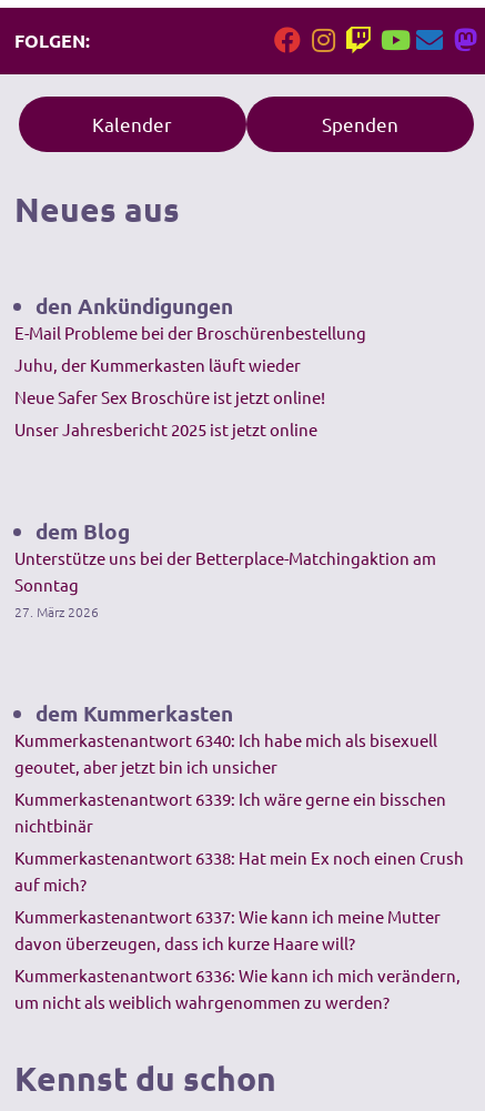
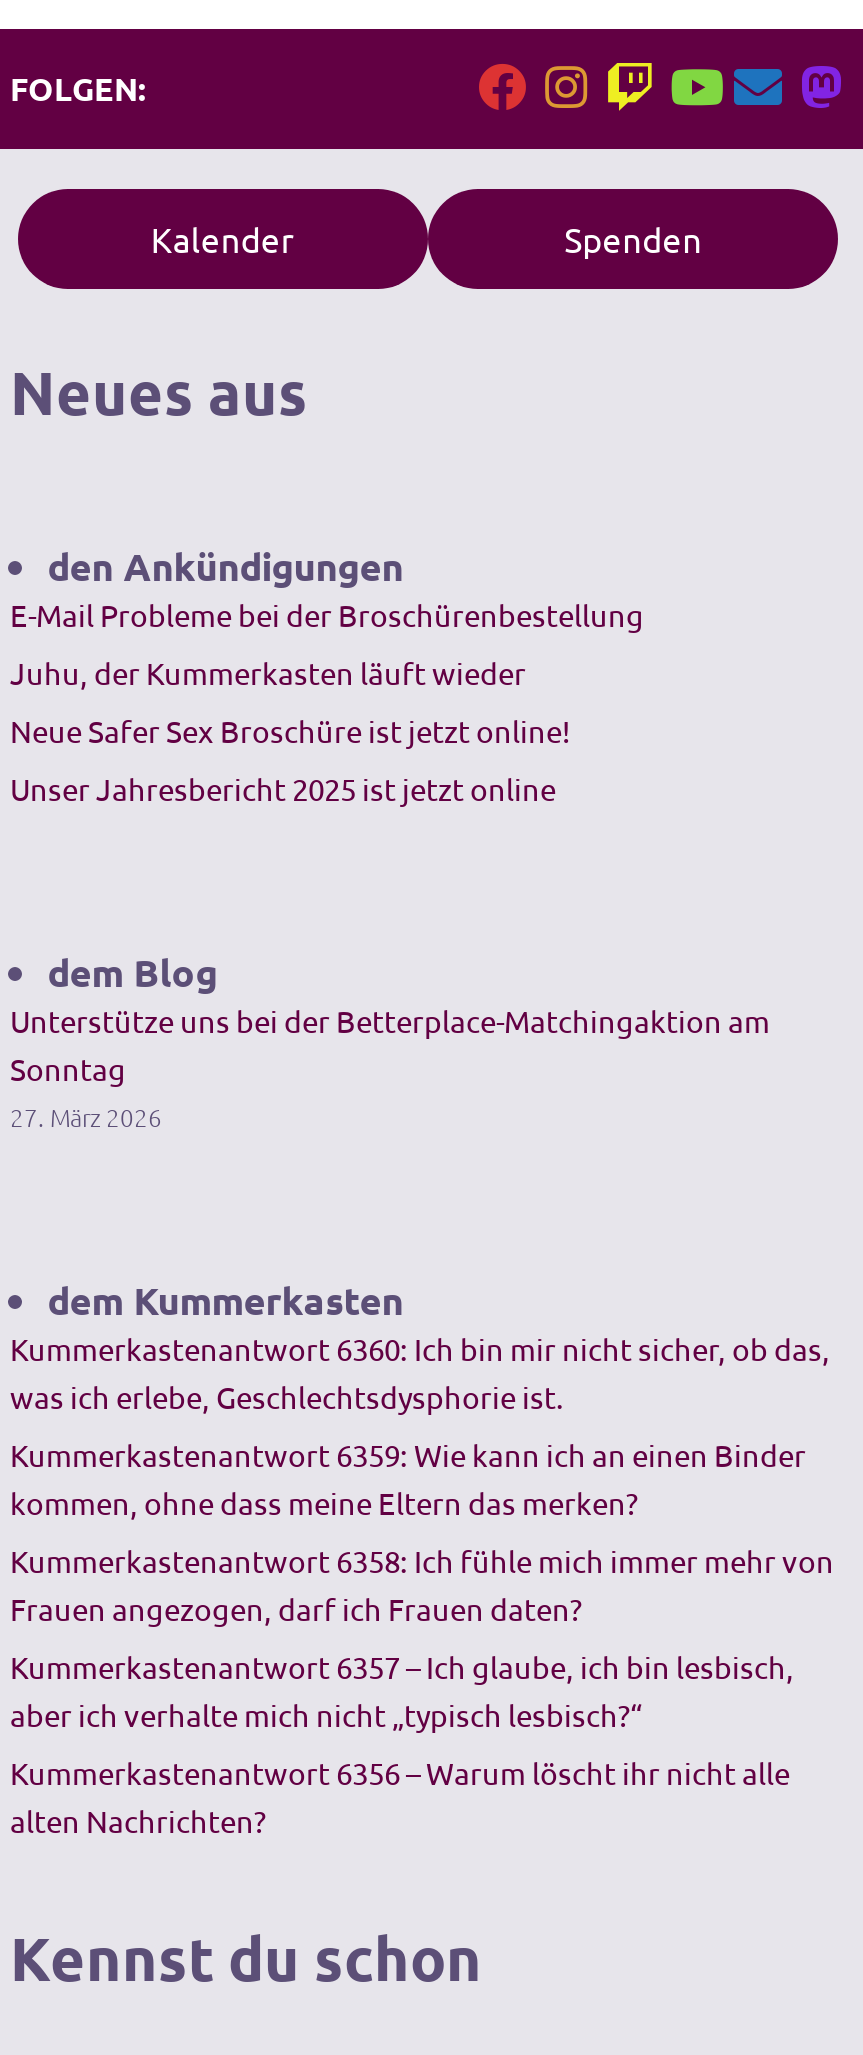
- Kummerkastenantwort 6340: Ich habe mich als bisexuell
- geoutet, aber jetzt bin ich unsicher
+ Kummerkastenantwort 6360: Ich bin mir nicht sicher, ob das,
+ was ich erlebe, Geschlechtsdysphorie ist.

- Kummerkastenantwort 6339: Ich wäre gerne ein bisschen
- nichtbinär
+ Kummerkastenantwort 6359: Wie kann ich an einen Binder
+ kommen, ohne dass meine Eltern das merken?

- Kummerkastenantwort 6338: Hat mein Ex noch einen Crush
- auf mich?
+ Kummerkastenantwort 6358: Ich fühle mich immer mehr von
+ Frauen angezogen, darf ich Frauen daten?

- Kummerkastenantwort 6337: Wie kann ich meine Mutter
- davon überzeugen, dass ich kurze Haare will?
+ Kummerkastenantwort 6357 – Ich glaube, ich bin lesbisch,
+ aber ich verhalte mich nicht „typisch lesbisch?“

- Kummerkastenantwort 6336: Wie kann ich mich verändern,
- um nicht als weiblich wahrgenommen zu werden?
+ Kummerkastenantwort 6356 – Warum löscht ihr nicht alle
+ alten Nachrichten?
